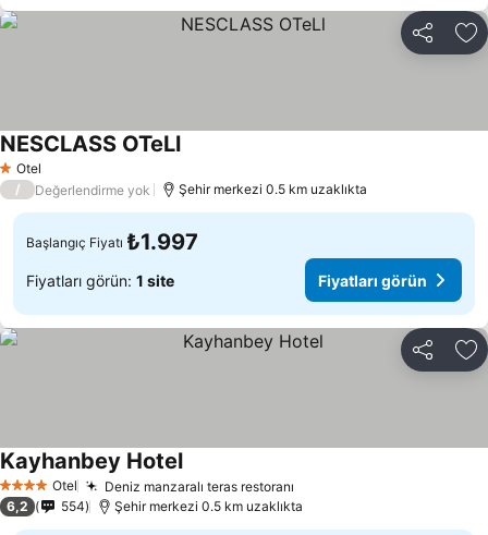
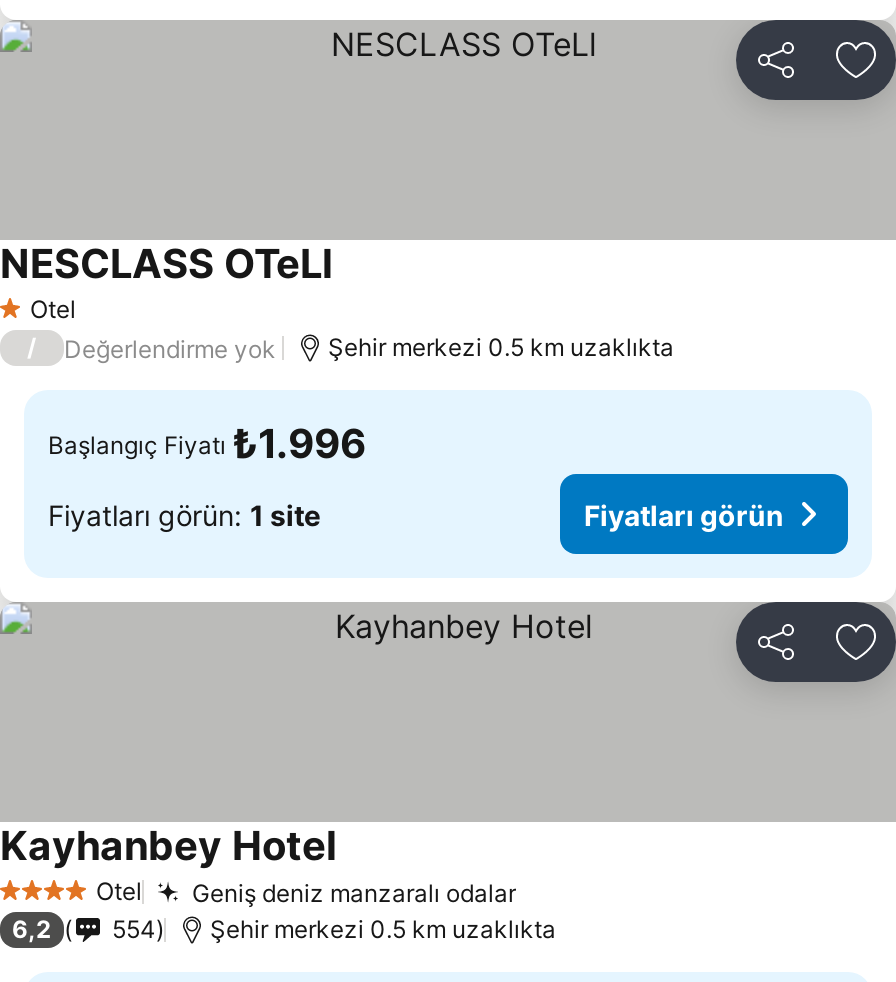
- Başlangıç Fiyatı ₺1.997
+ Başlangıç Fiyatı ₺1.996

- Deniz manzaralı teras restoranı
+ Geniş deniz manzaralı odalar
